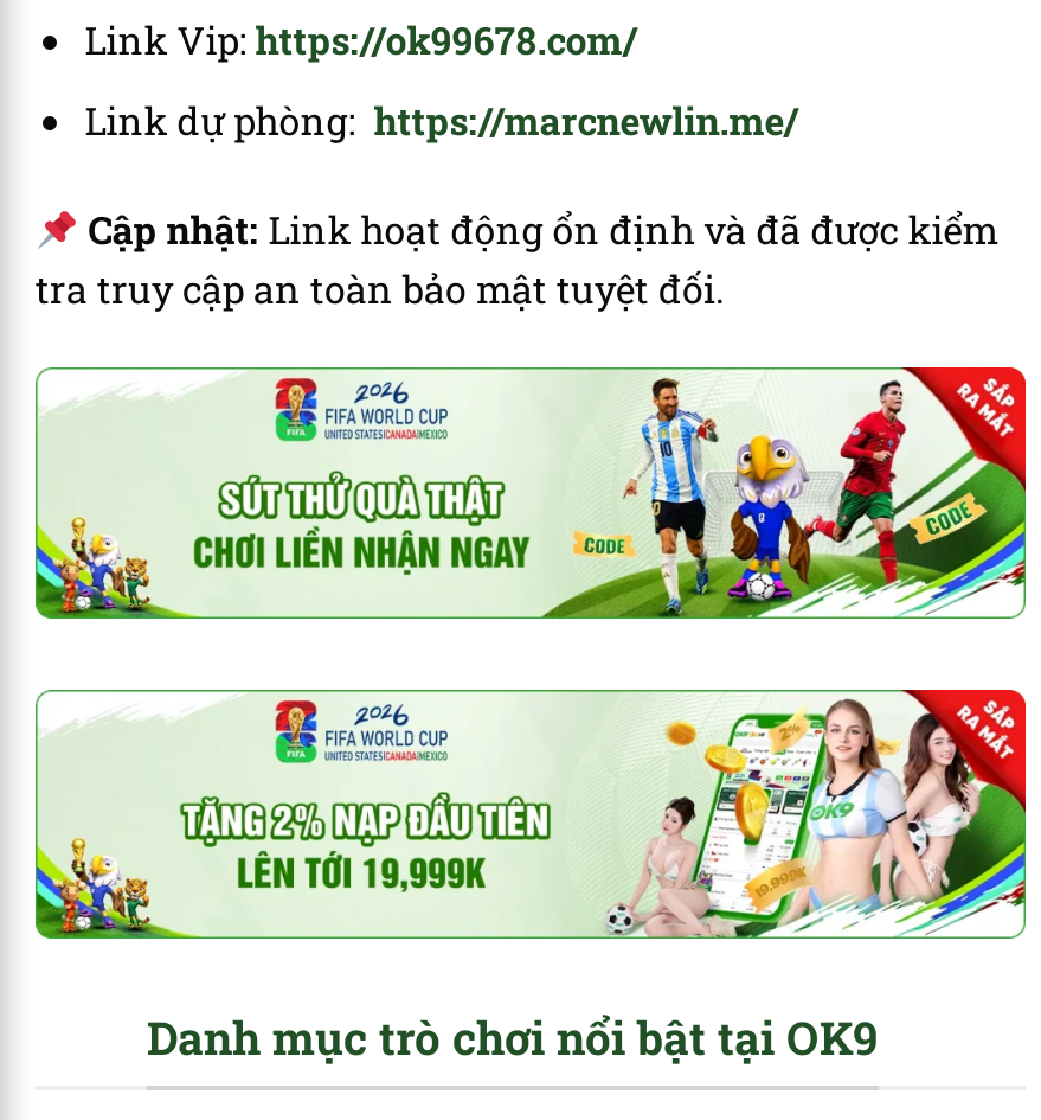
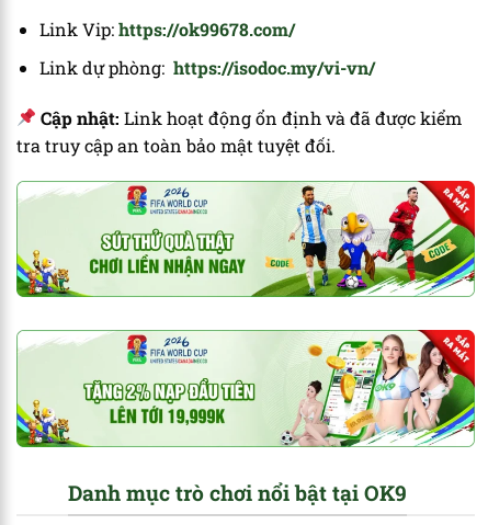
- Link dự phòng: https://marcnewlin.me/
+ Link dự phòng: https://isodoc.my/vi-vn/
